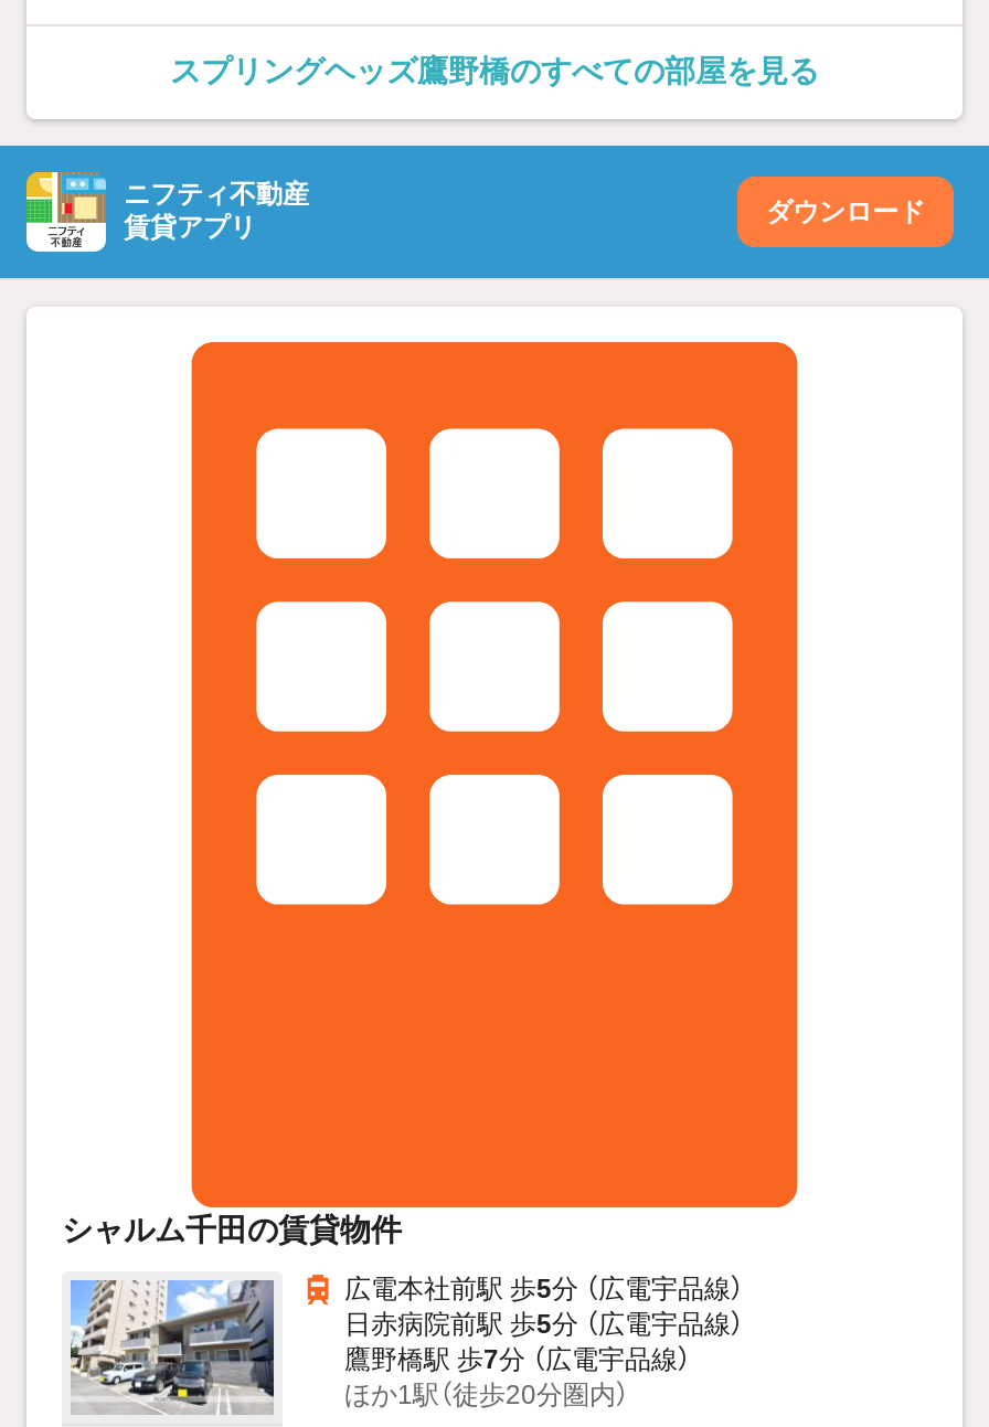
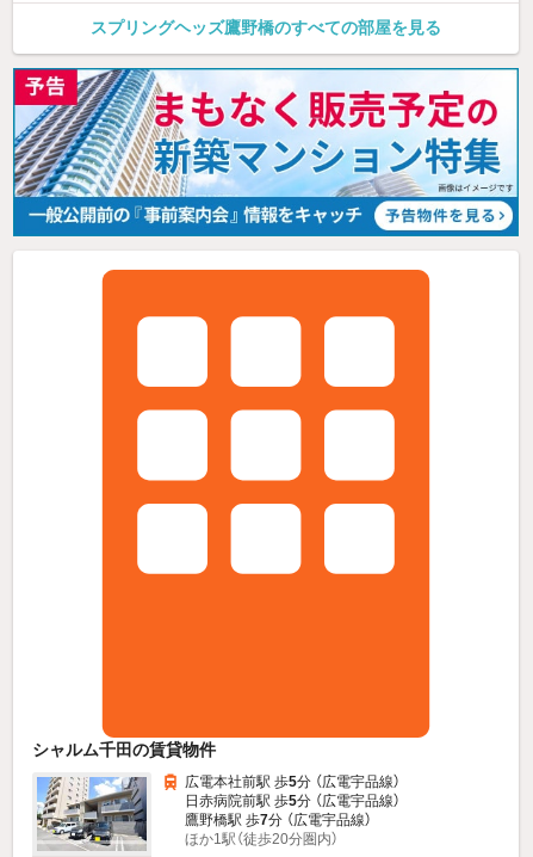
- [image]
+ [image]

- ニフティ不動産
- 賃貸アプリ
- ダウンロード
